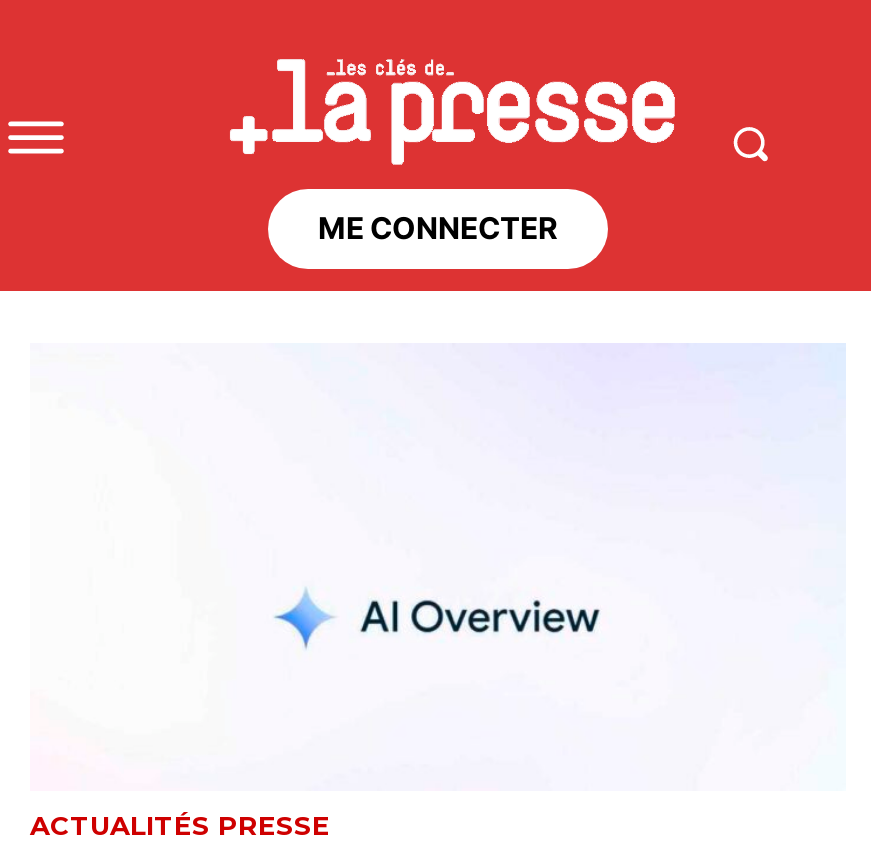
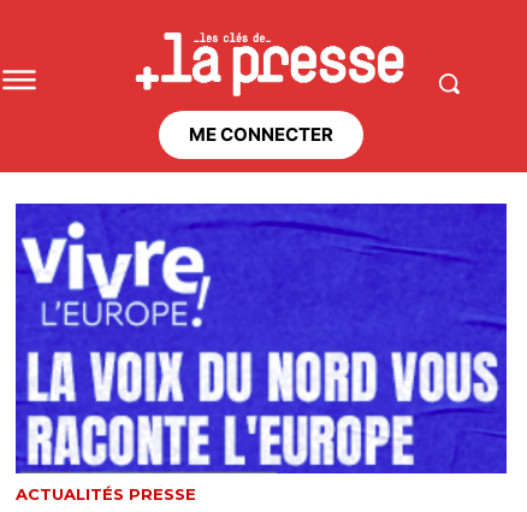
+ [image]
